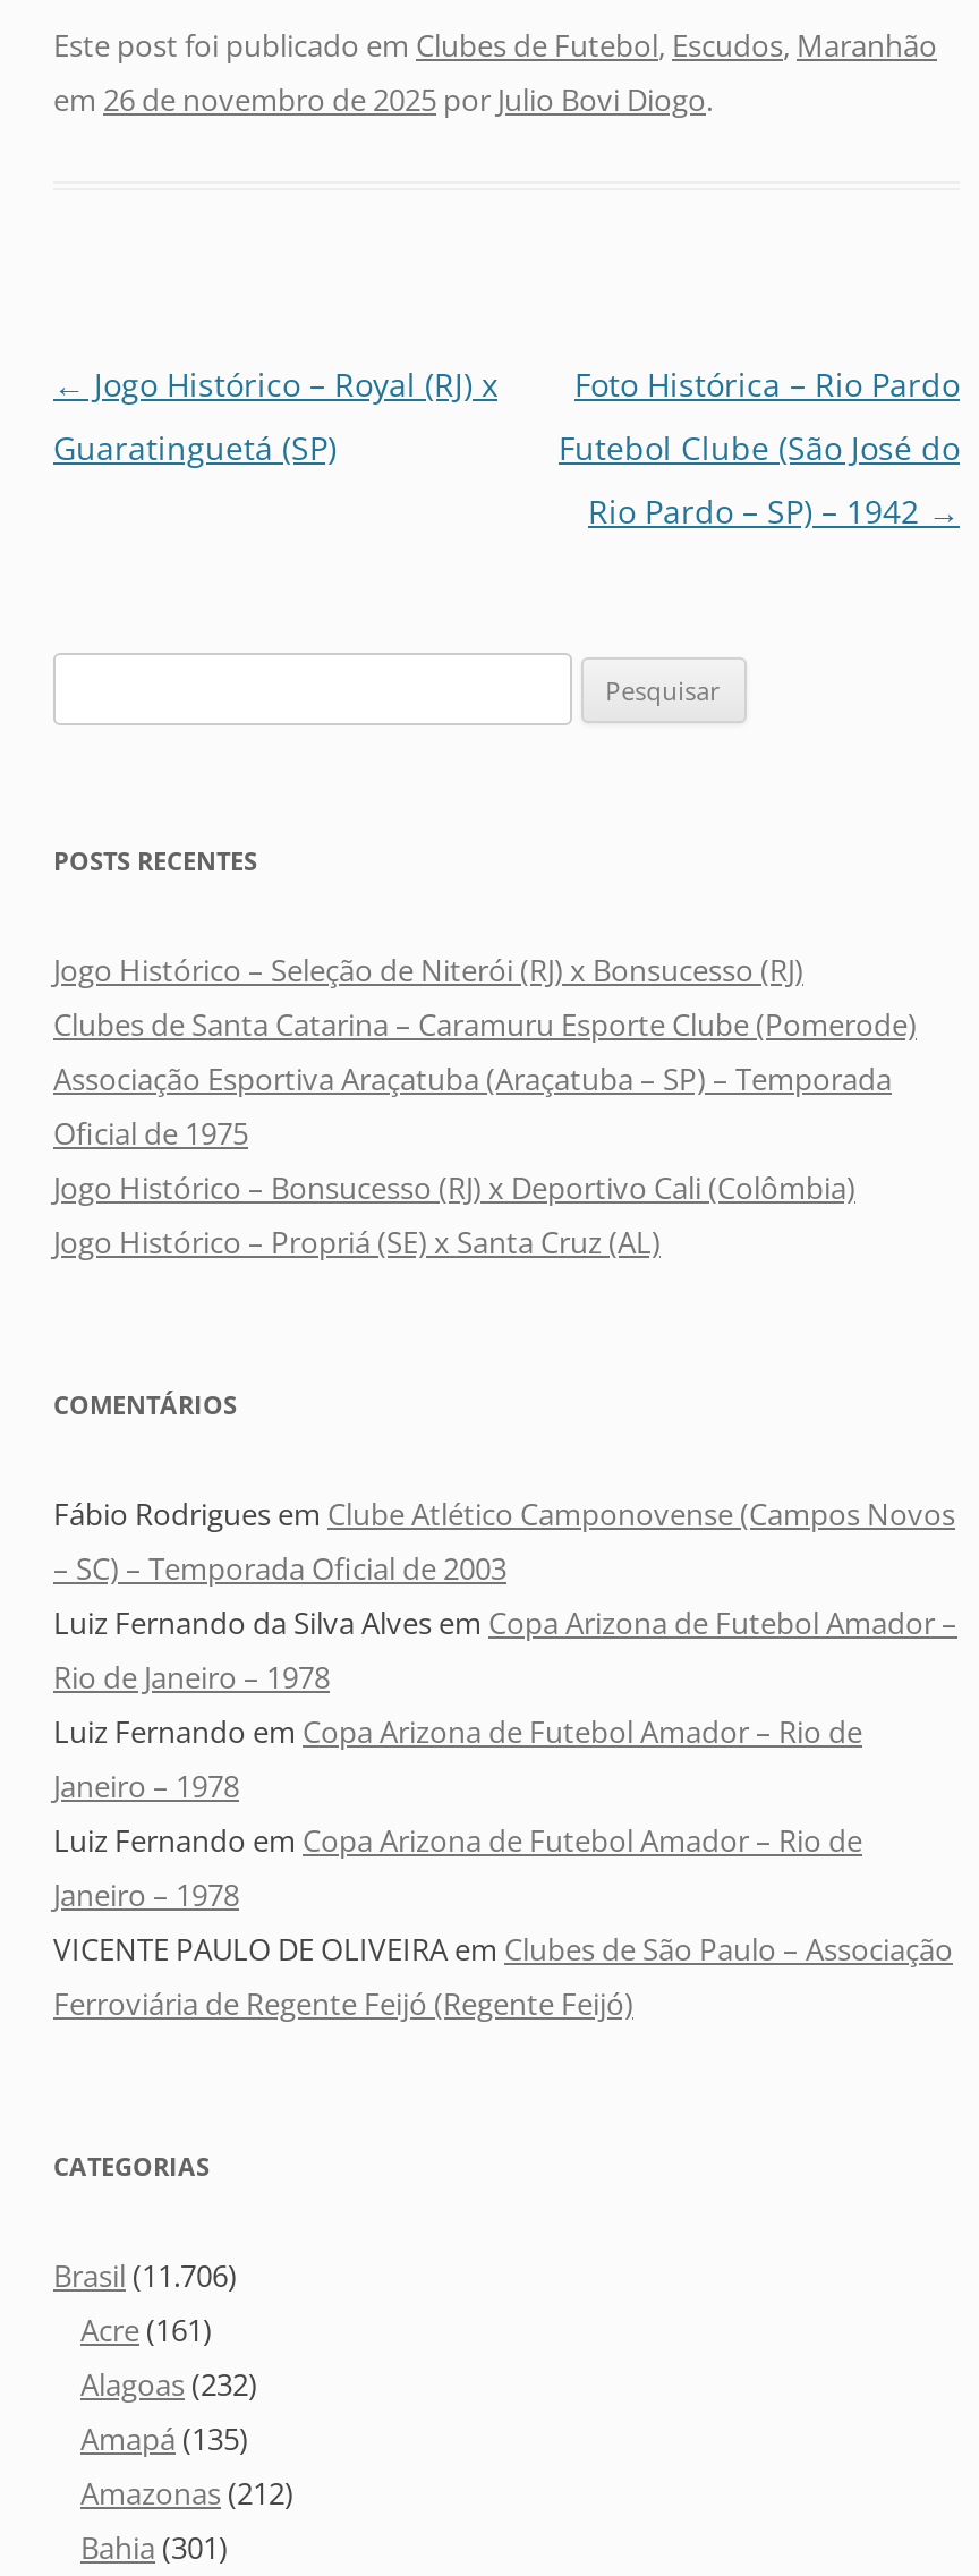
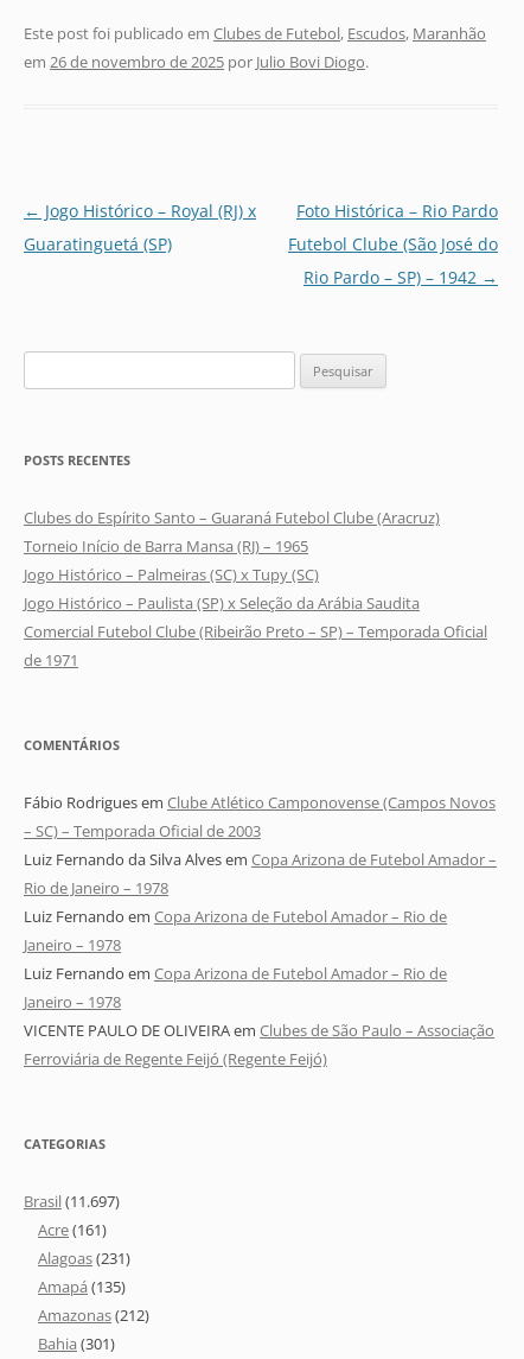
- Jogo Histórico – Seleção de Niterói (RJ) x Bonsucesso (RJ)
- Clubes de Santa Catarina – Caramuru Esporte Clube (Pomerode)
- Associação Esportiva Araçatuba (Araçatuba – SP) – Temporada
- Oficial de 1975
- Jogo Histórico – Bonsucesso (RJ) x Deportivo Cali (Colômbia)
- Jogo Histórico – Propriá (SE) x Santa Cruz (AL)
+ Clubes do Espírito Santo – Guaraná Futebol Clube (Aracruz)
+ Torneio Início de Barra Mansa (RJ) – 1965
+ Jogo Histórico – Palmeiras (SC) x Tupy (SC)
+ Jogo Histórico – Paulista (SP) x Seleção da Arábia Saudita
+ Comercial Futebol Clube (Ribeirão Preto – SP) – Temporada Oficial
+ de 1971

- Brasil (11.706)
+ Brasil (11.697)

- Alagoas (232)
+ Alagoas (231)
